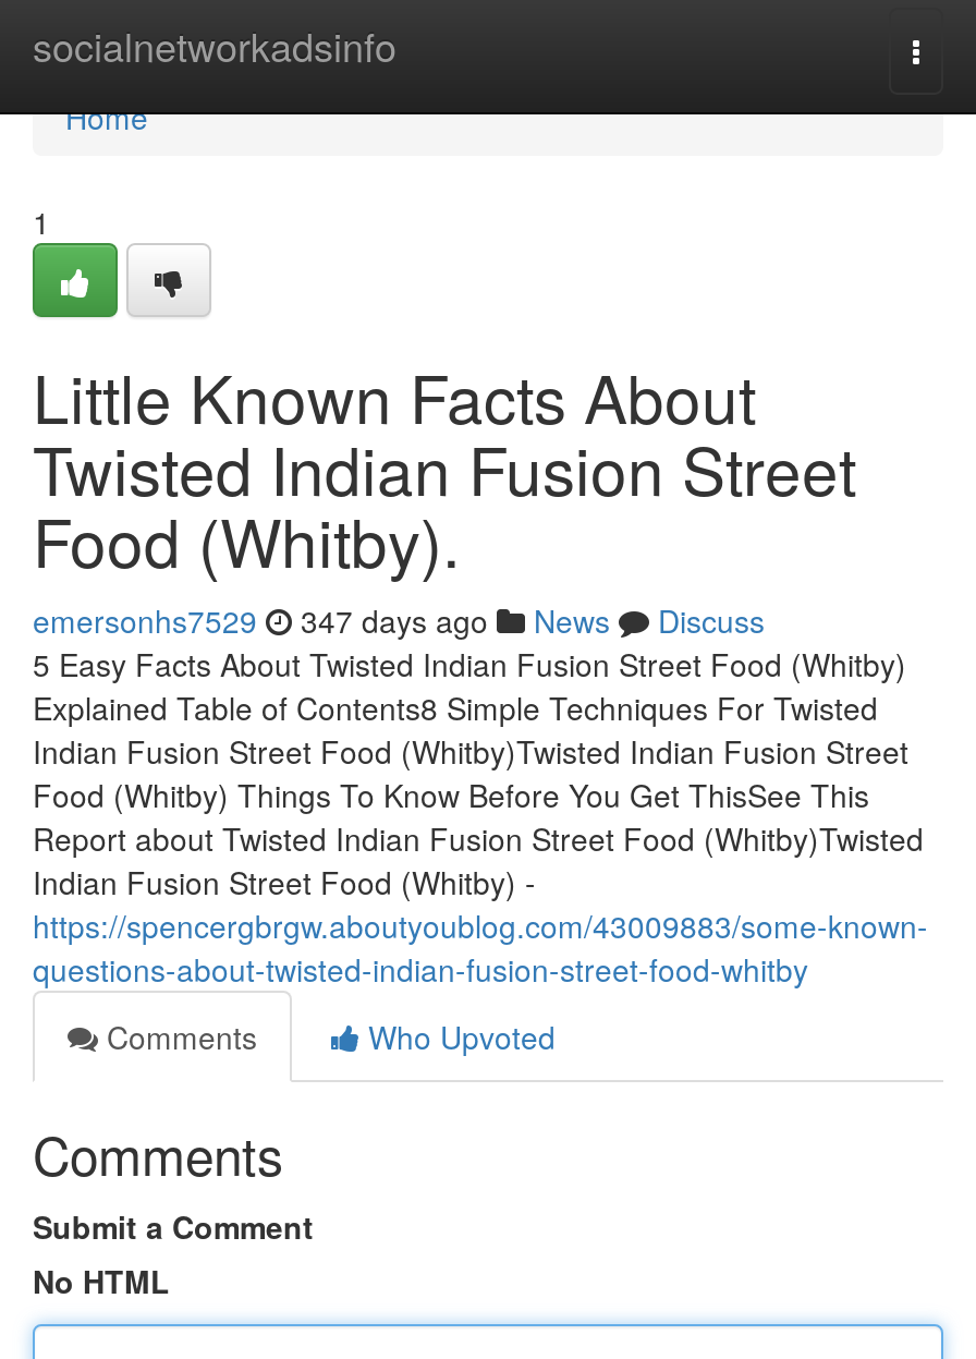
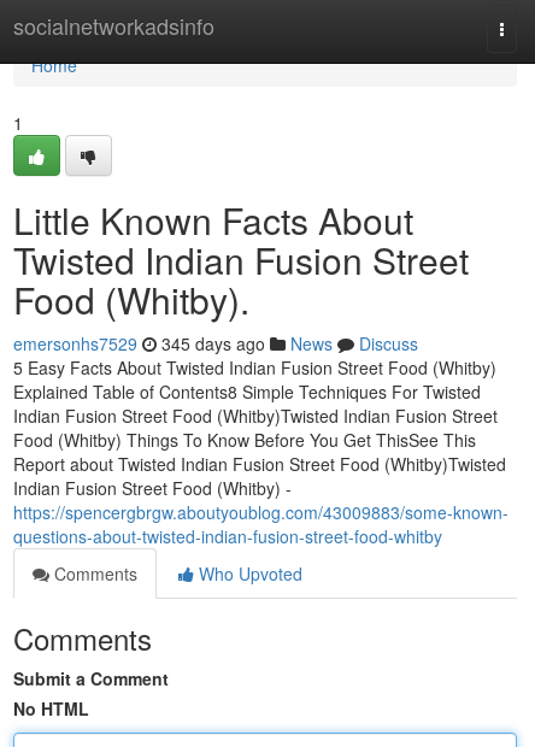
- emersonhs7529 347 days ago News Discuss
+ emersonhs7529 345 days ago News Discuss
